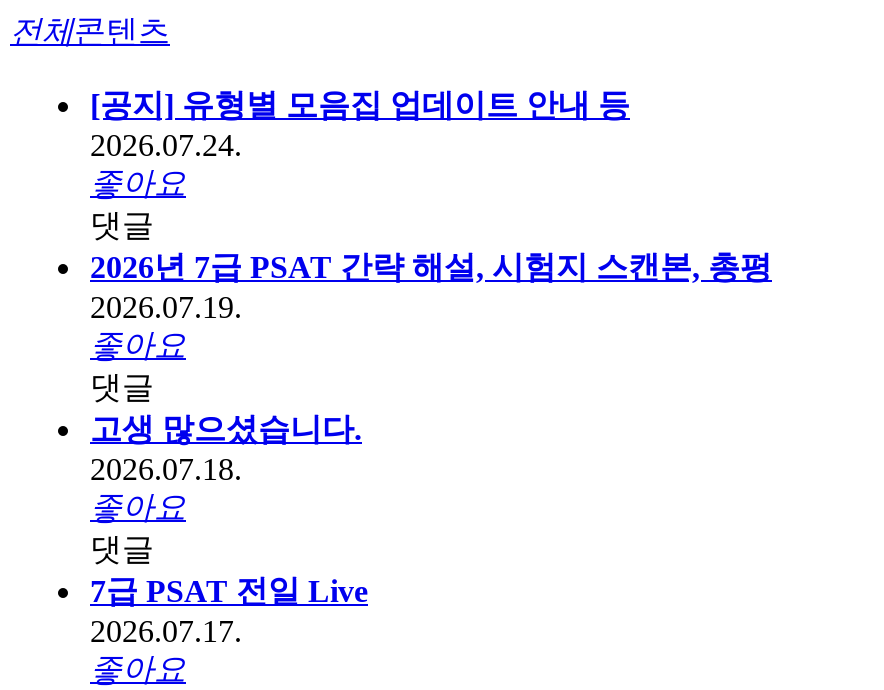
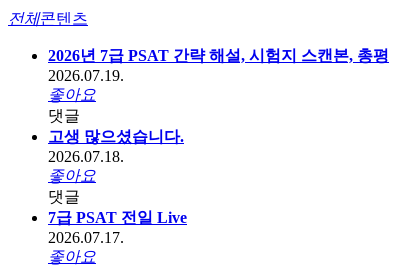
- [공지] 유형별 모음집 업데이트 안내 등
- 2026.07.24.
- 좋아요
- 댓글
